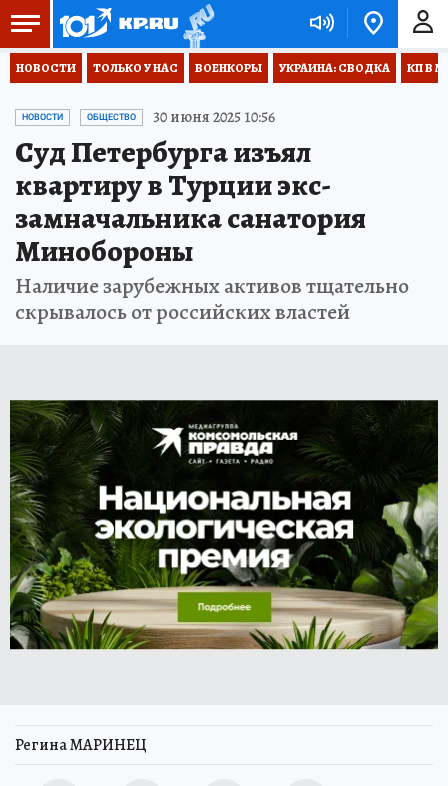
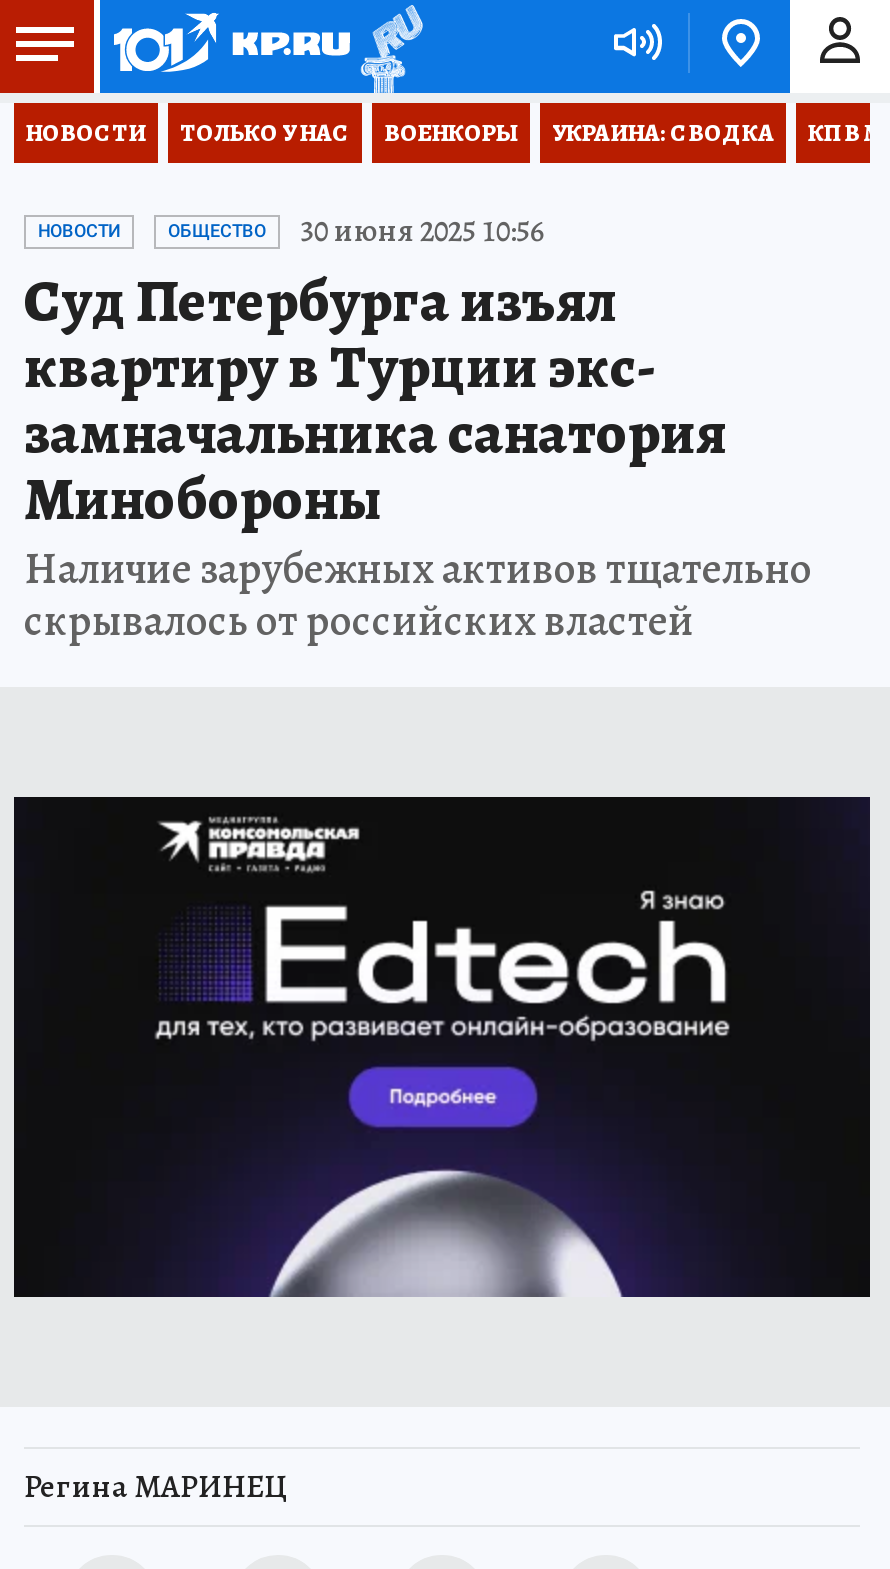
- [image]
+ [image]
